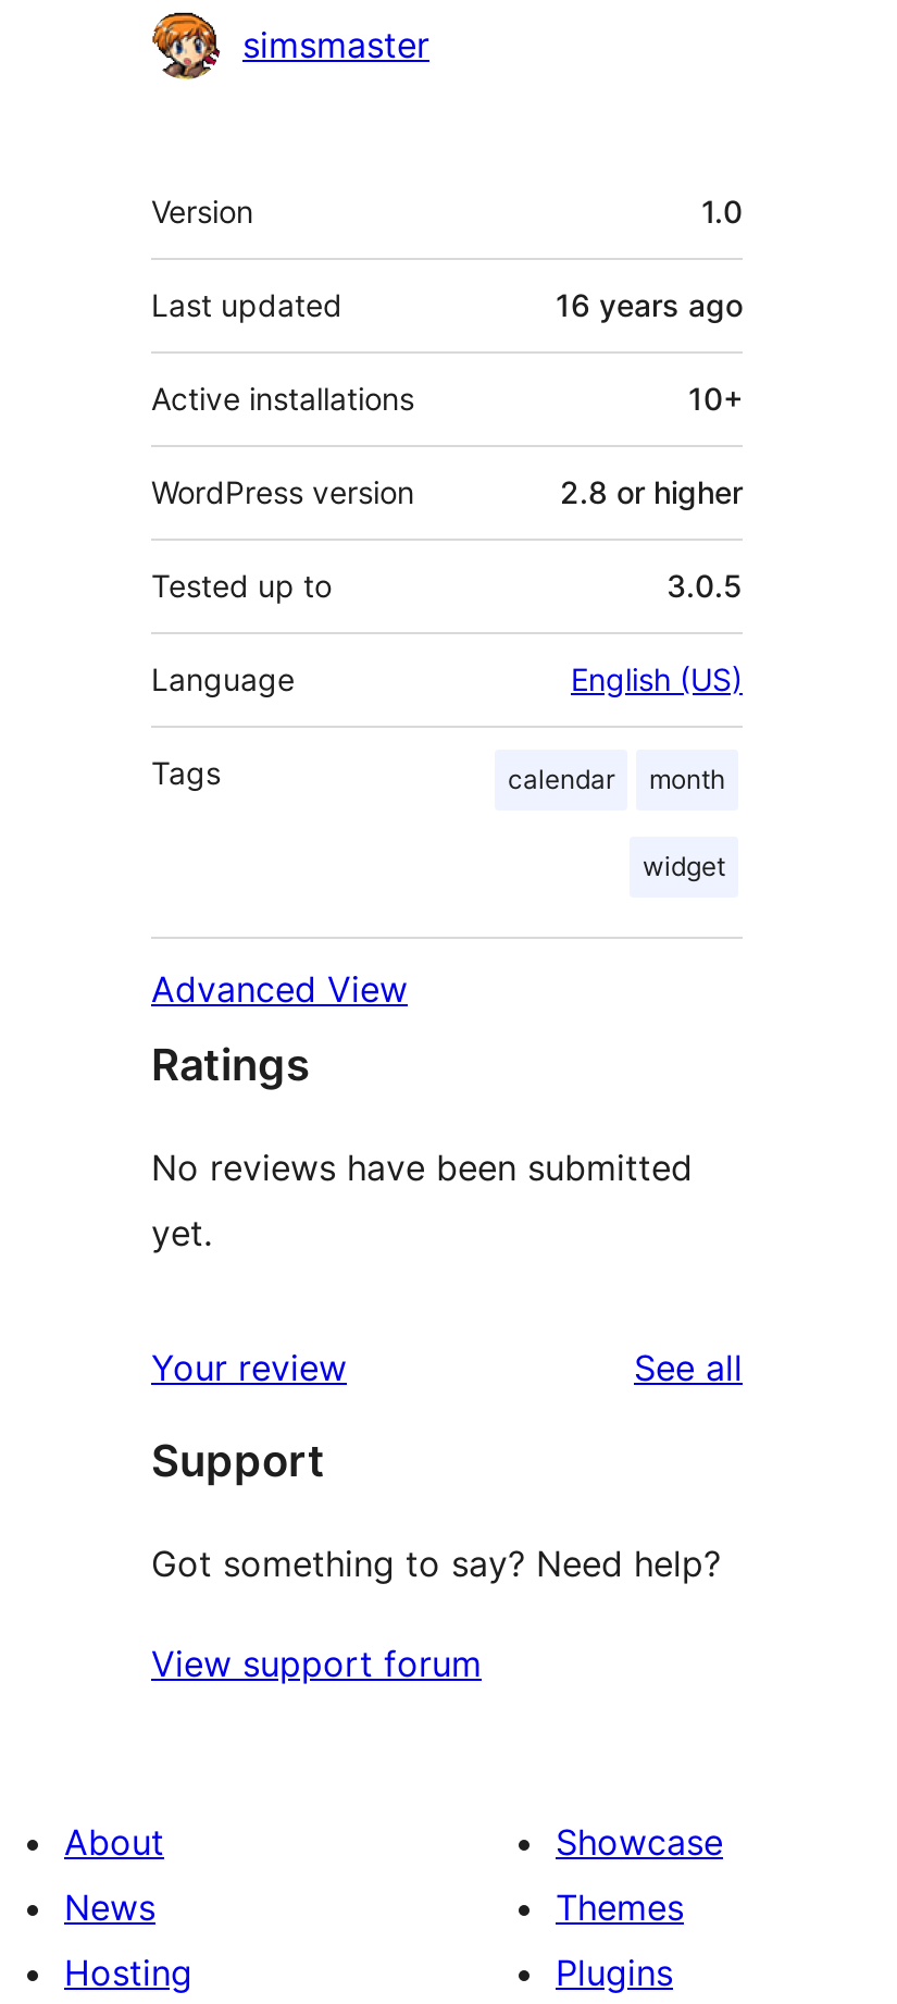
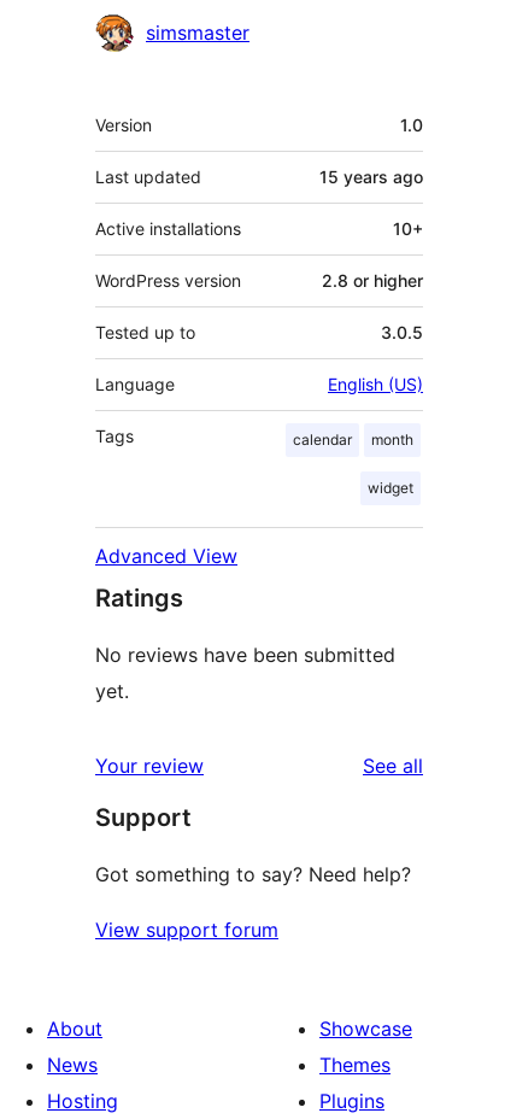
- 16 years ago
+ 15 years ago
